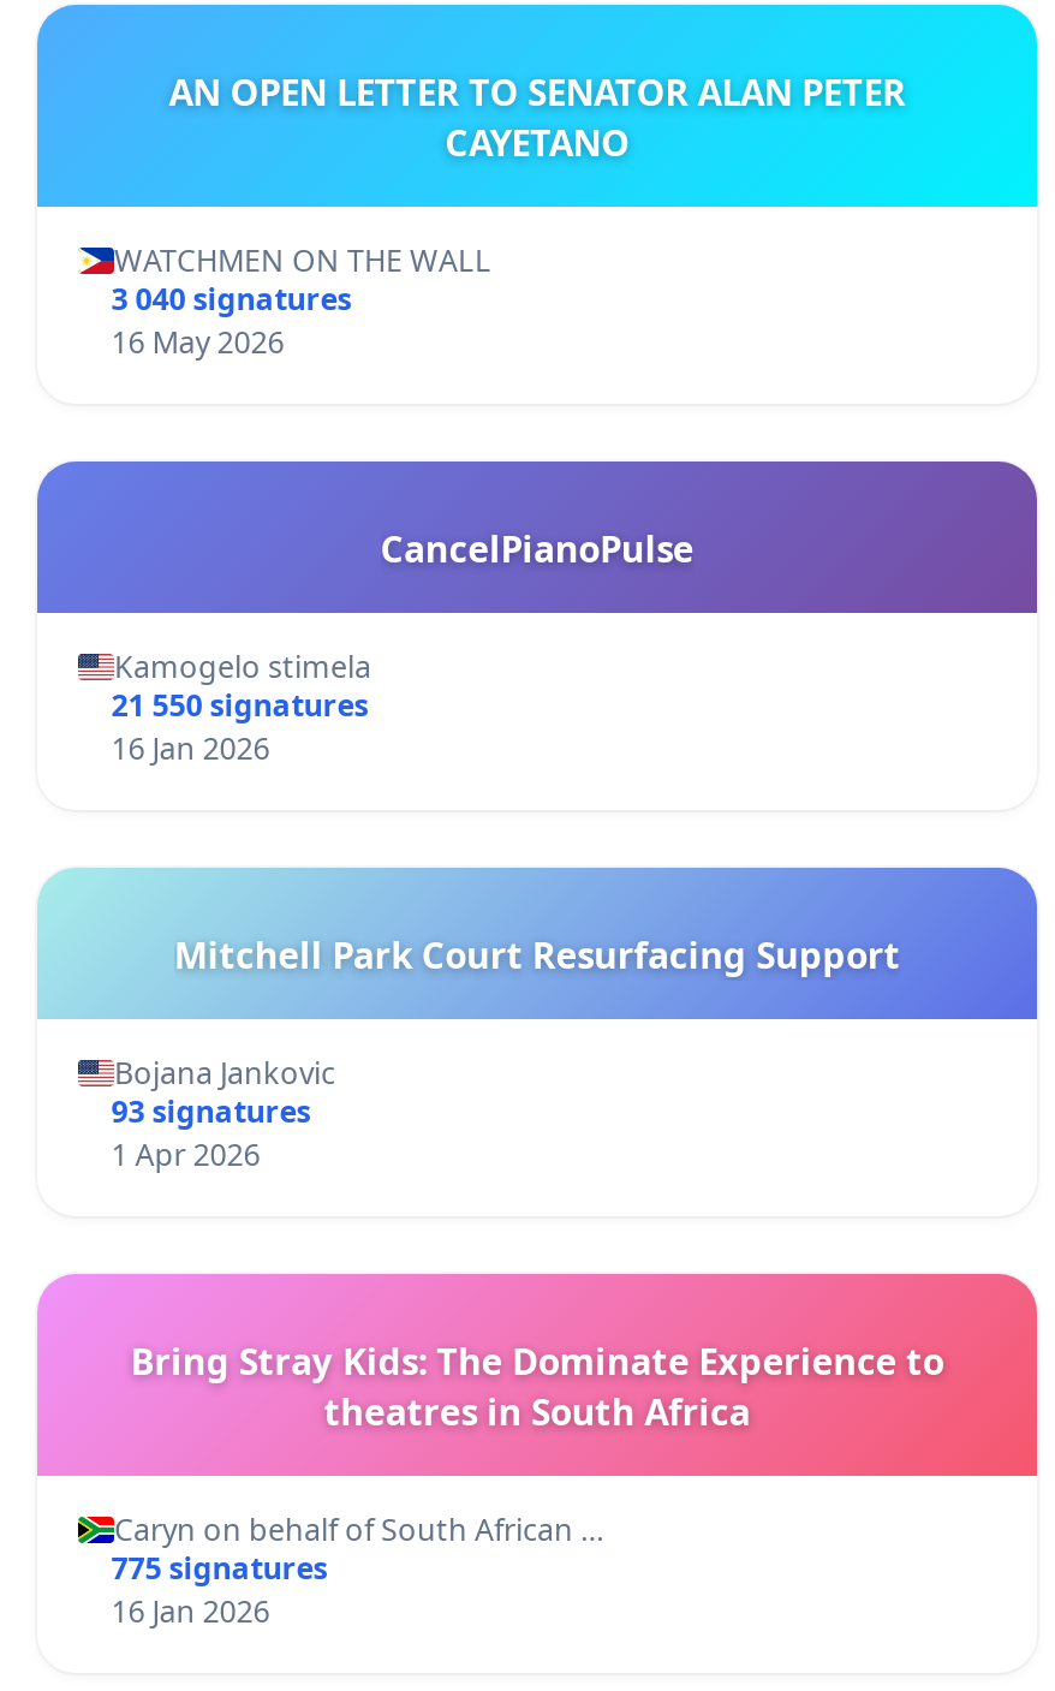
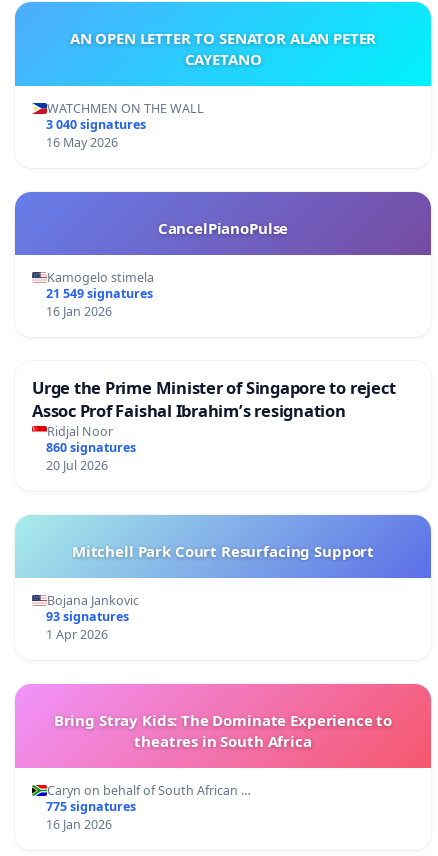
- 21 550 signatures
+ 21 549 signatures

+ Urge the Prime Minister of Singapore to reject
+ Assoc Prof Faishal Ibrahim’s resignation
+ Ridjal Noor
+ 860 signatures
+ 20 Jul 2026
